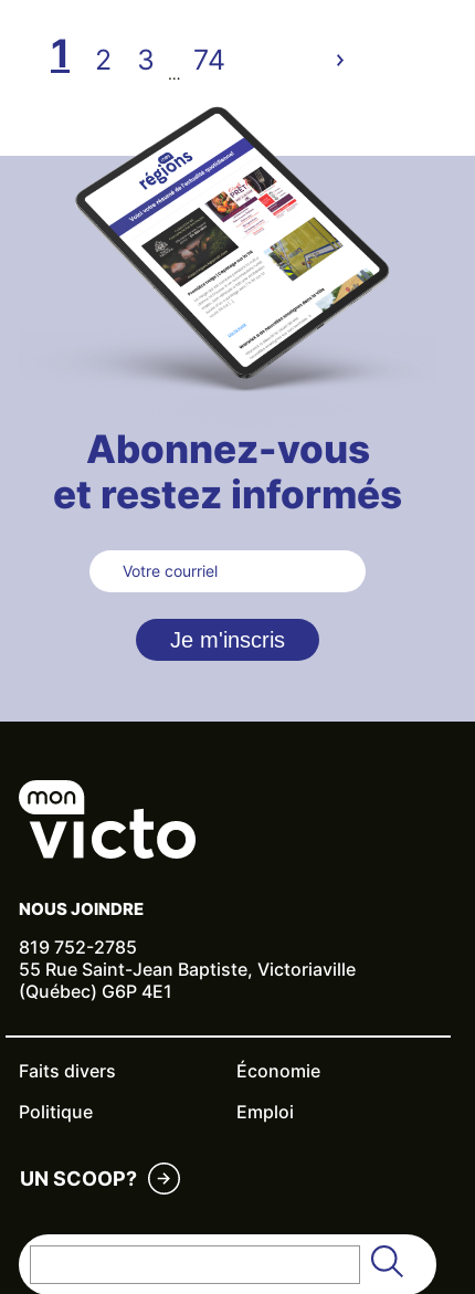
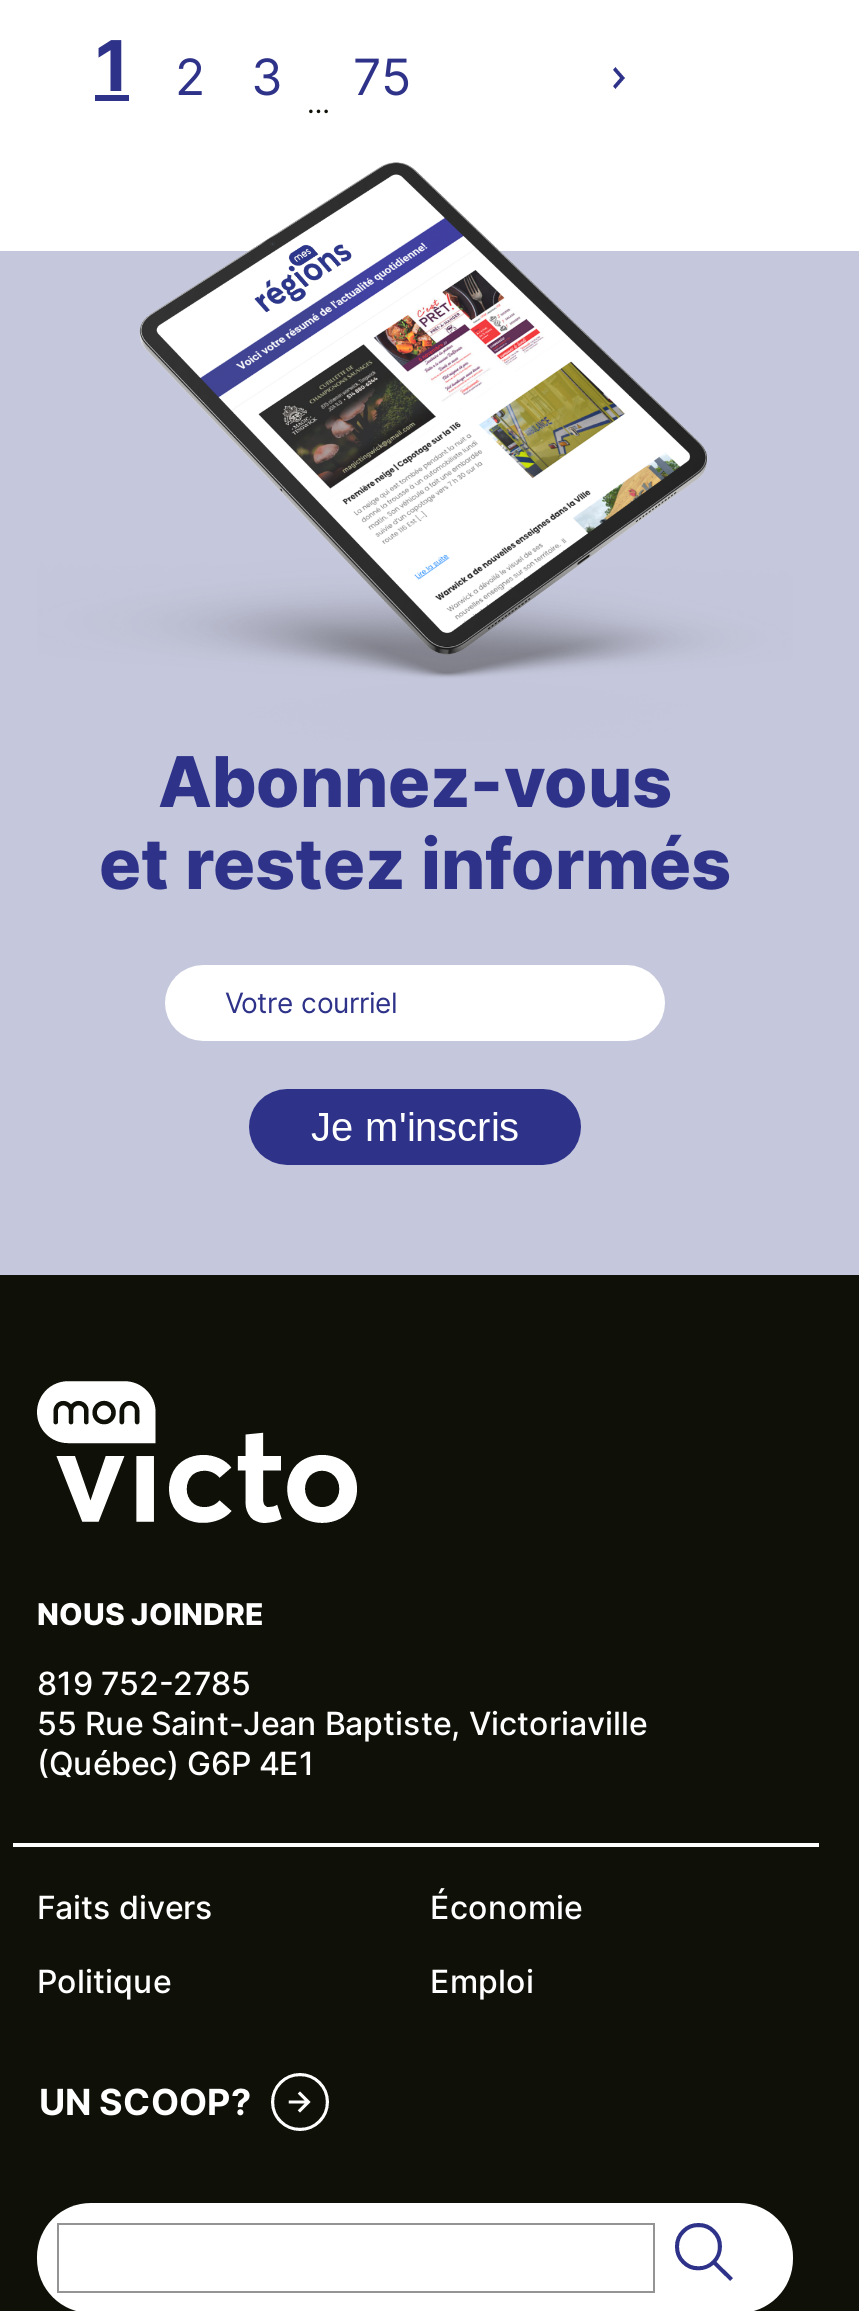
- 74
+ 75
